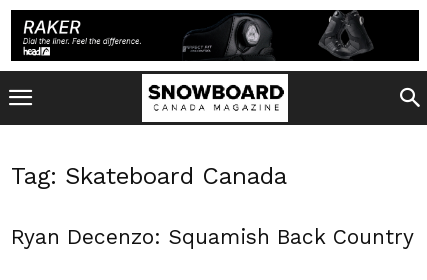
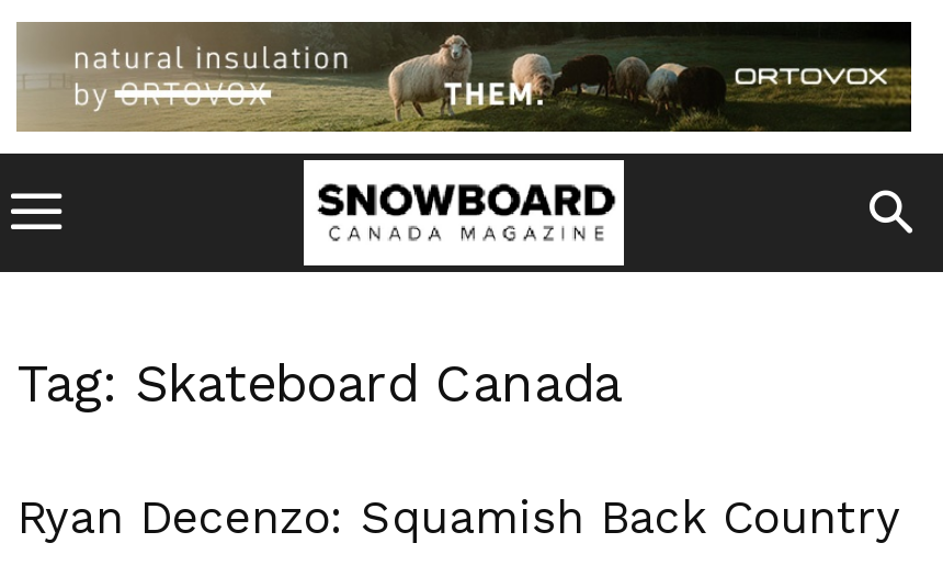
- [image]
+ [image]
